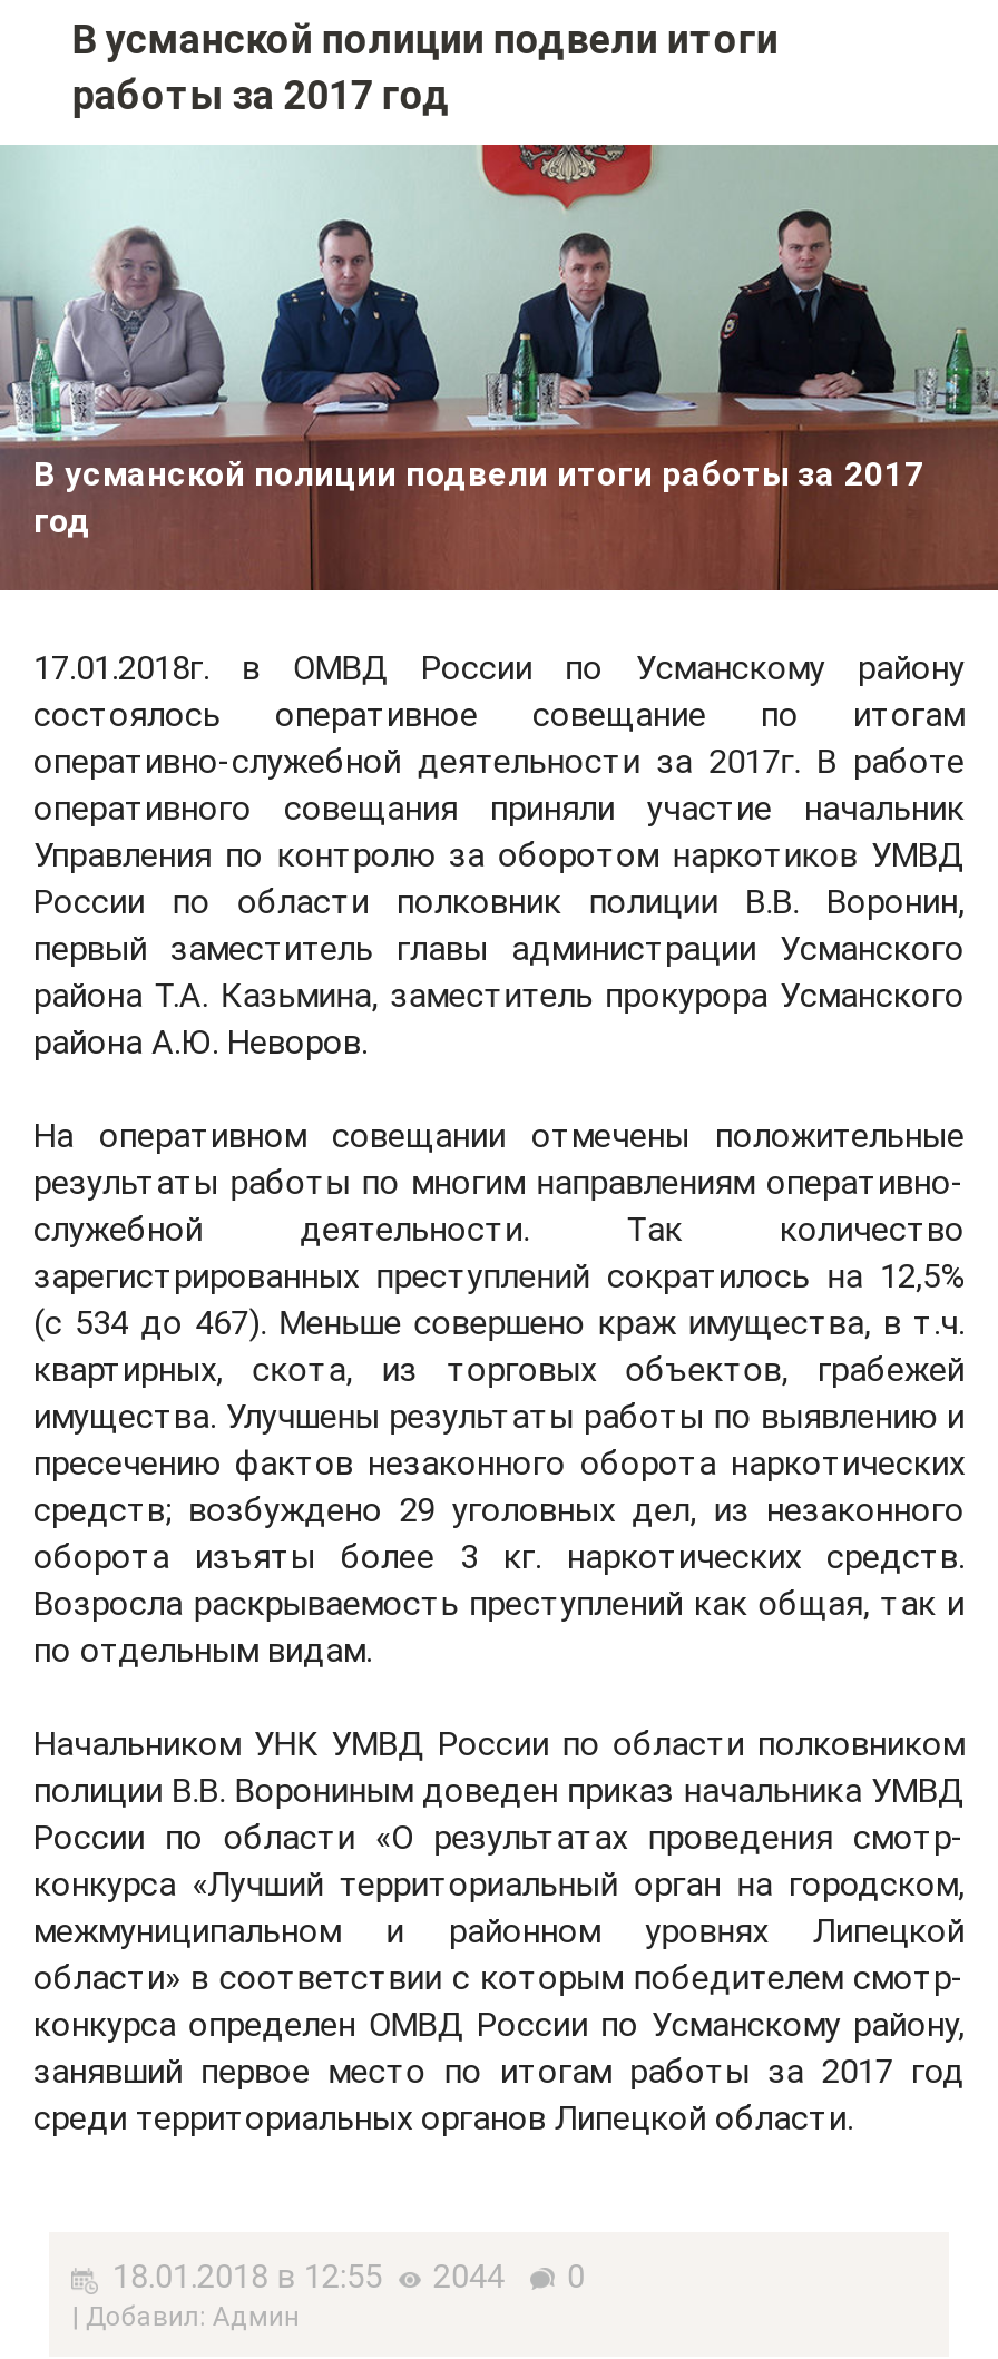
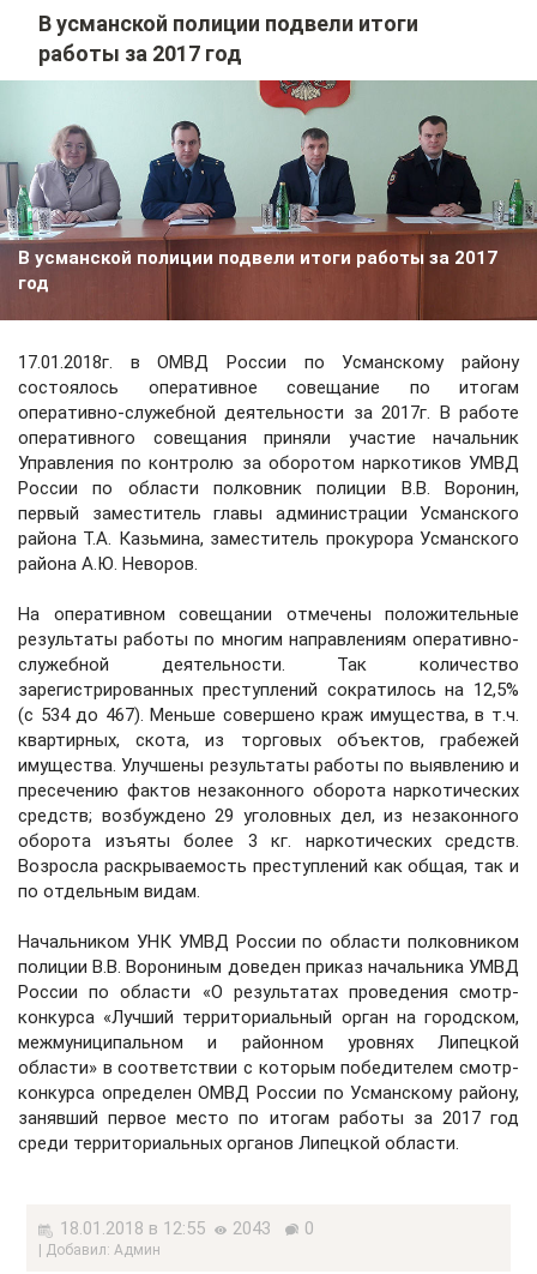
- 18.01.2018 в 12:55 2044 0
+ 18.01.2018 в 12:55 2043 0
